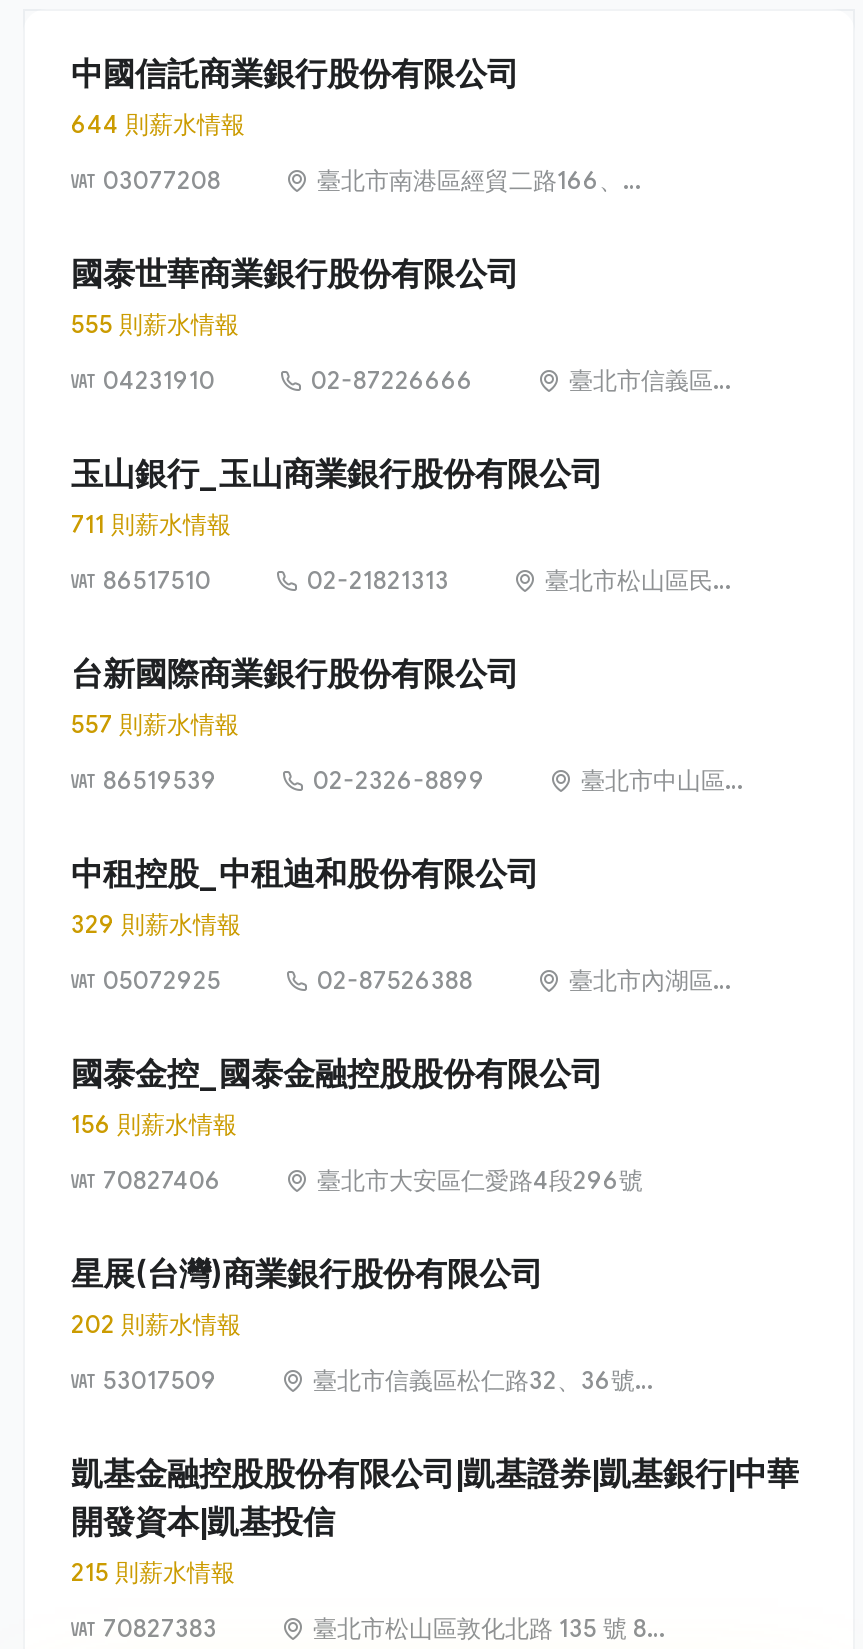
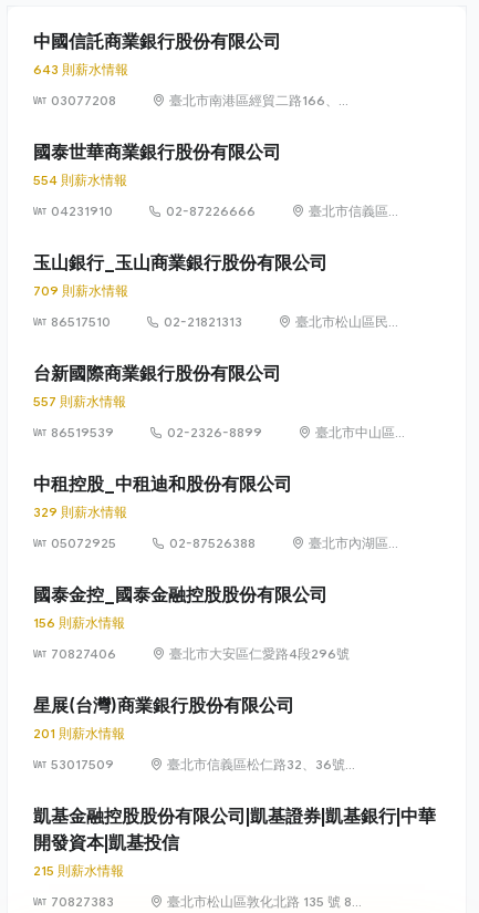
- 644 則薪水情報
+ 643 則薪水情報

- 555 則薪水情報
+ 554 則薪水情報

- 711 則薪水情報
+ 709 則薪水情報

- 202 則薪水情報
+ 201 則薪水情報
